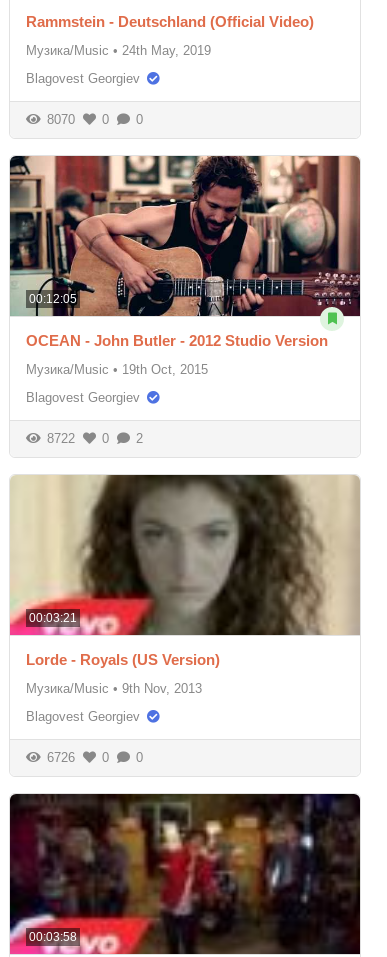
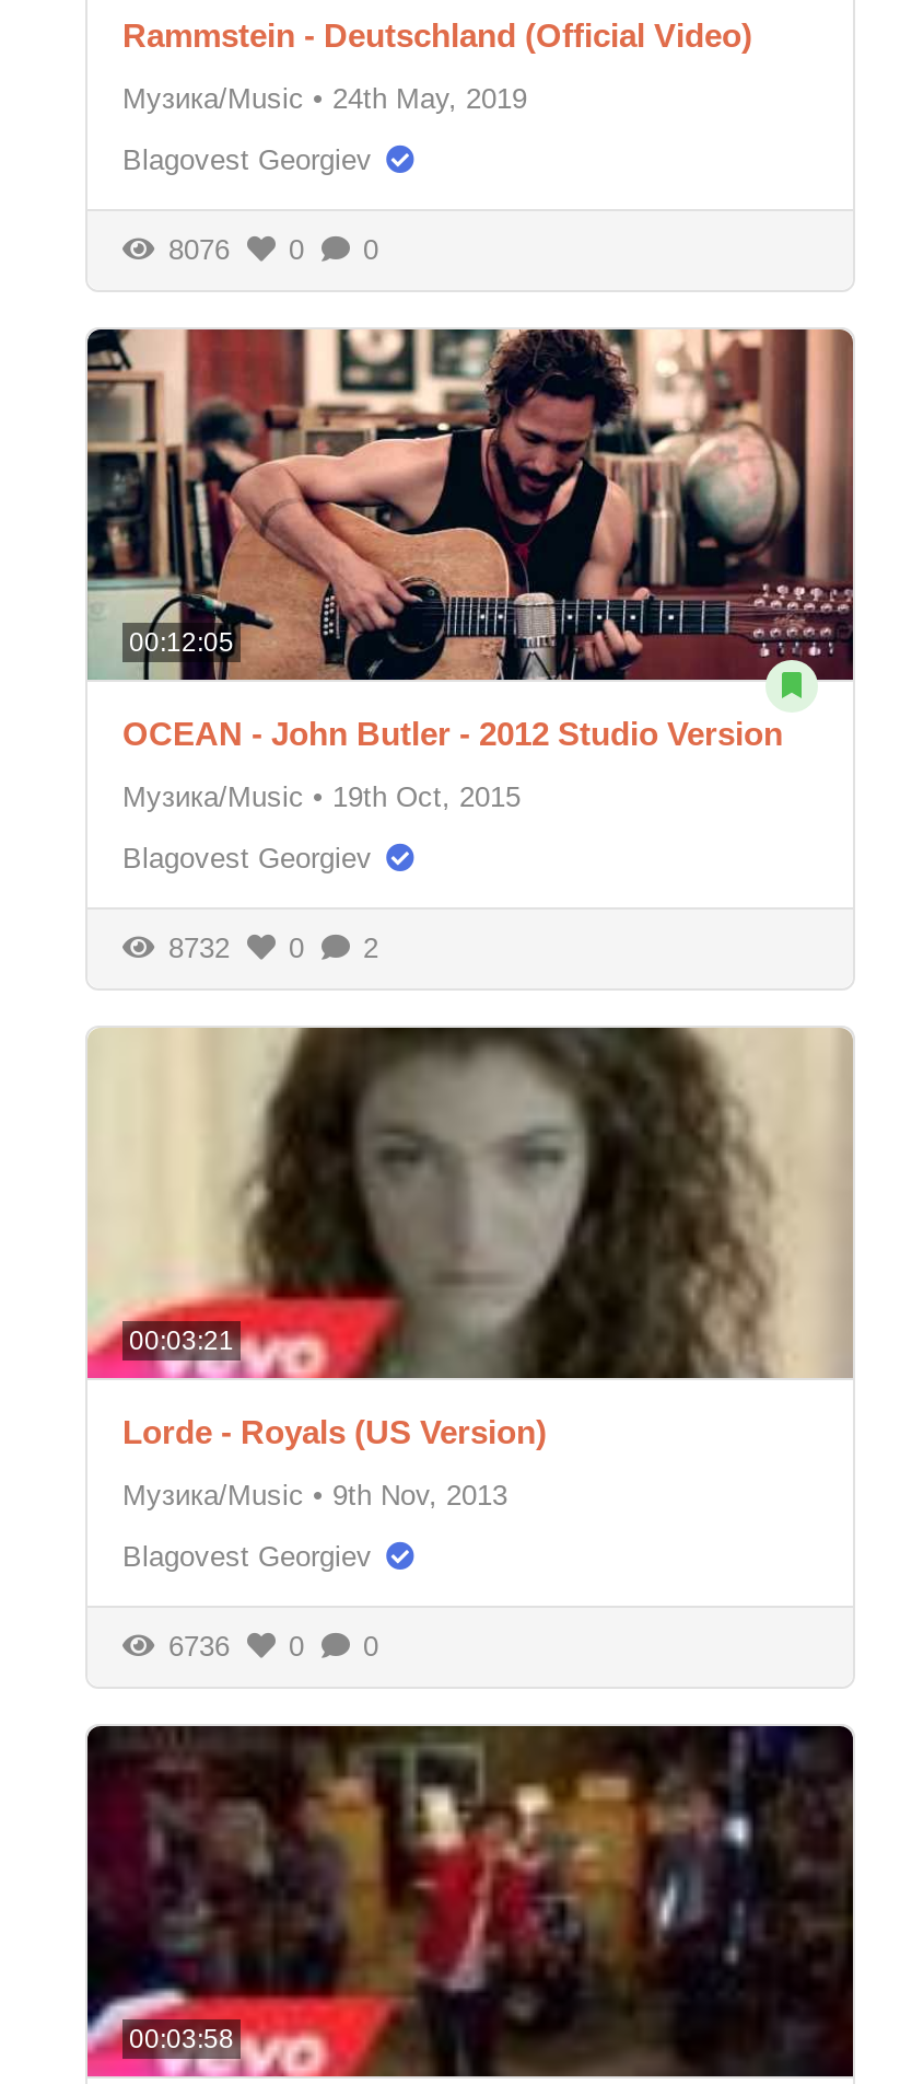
- 8070 0 0
+ 8076 0 0

- 8722 0 2
+ 8732 0 2

- 6726 0 0
+ 6736 0 0
